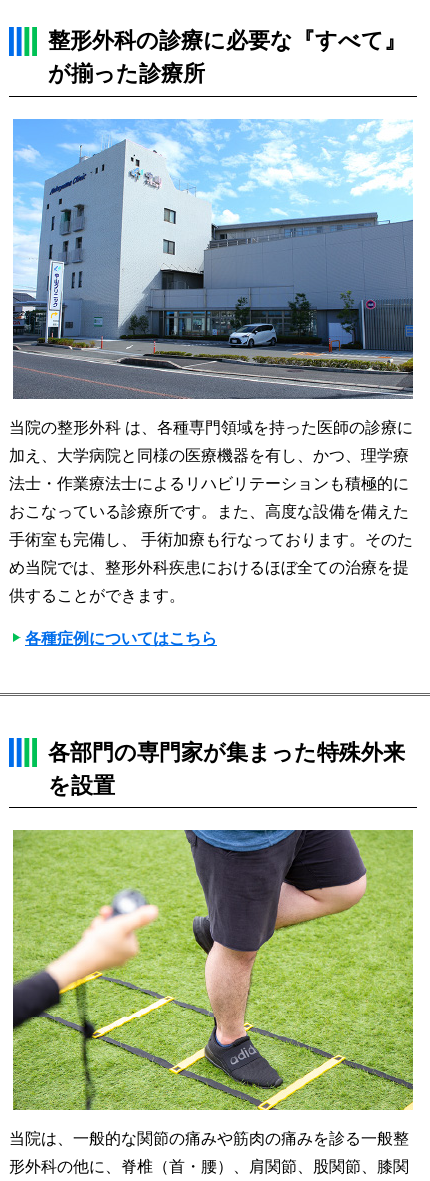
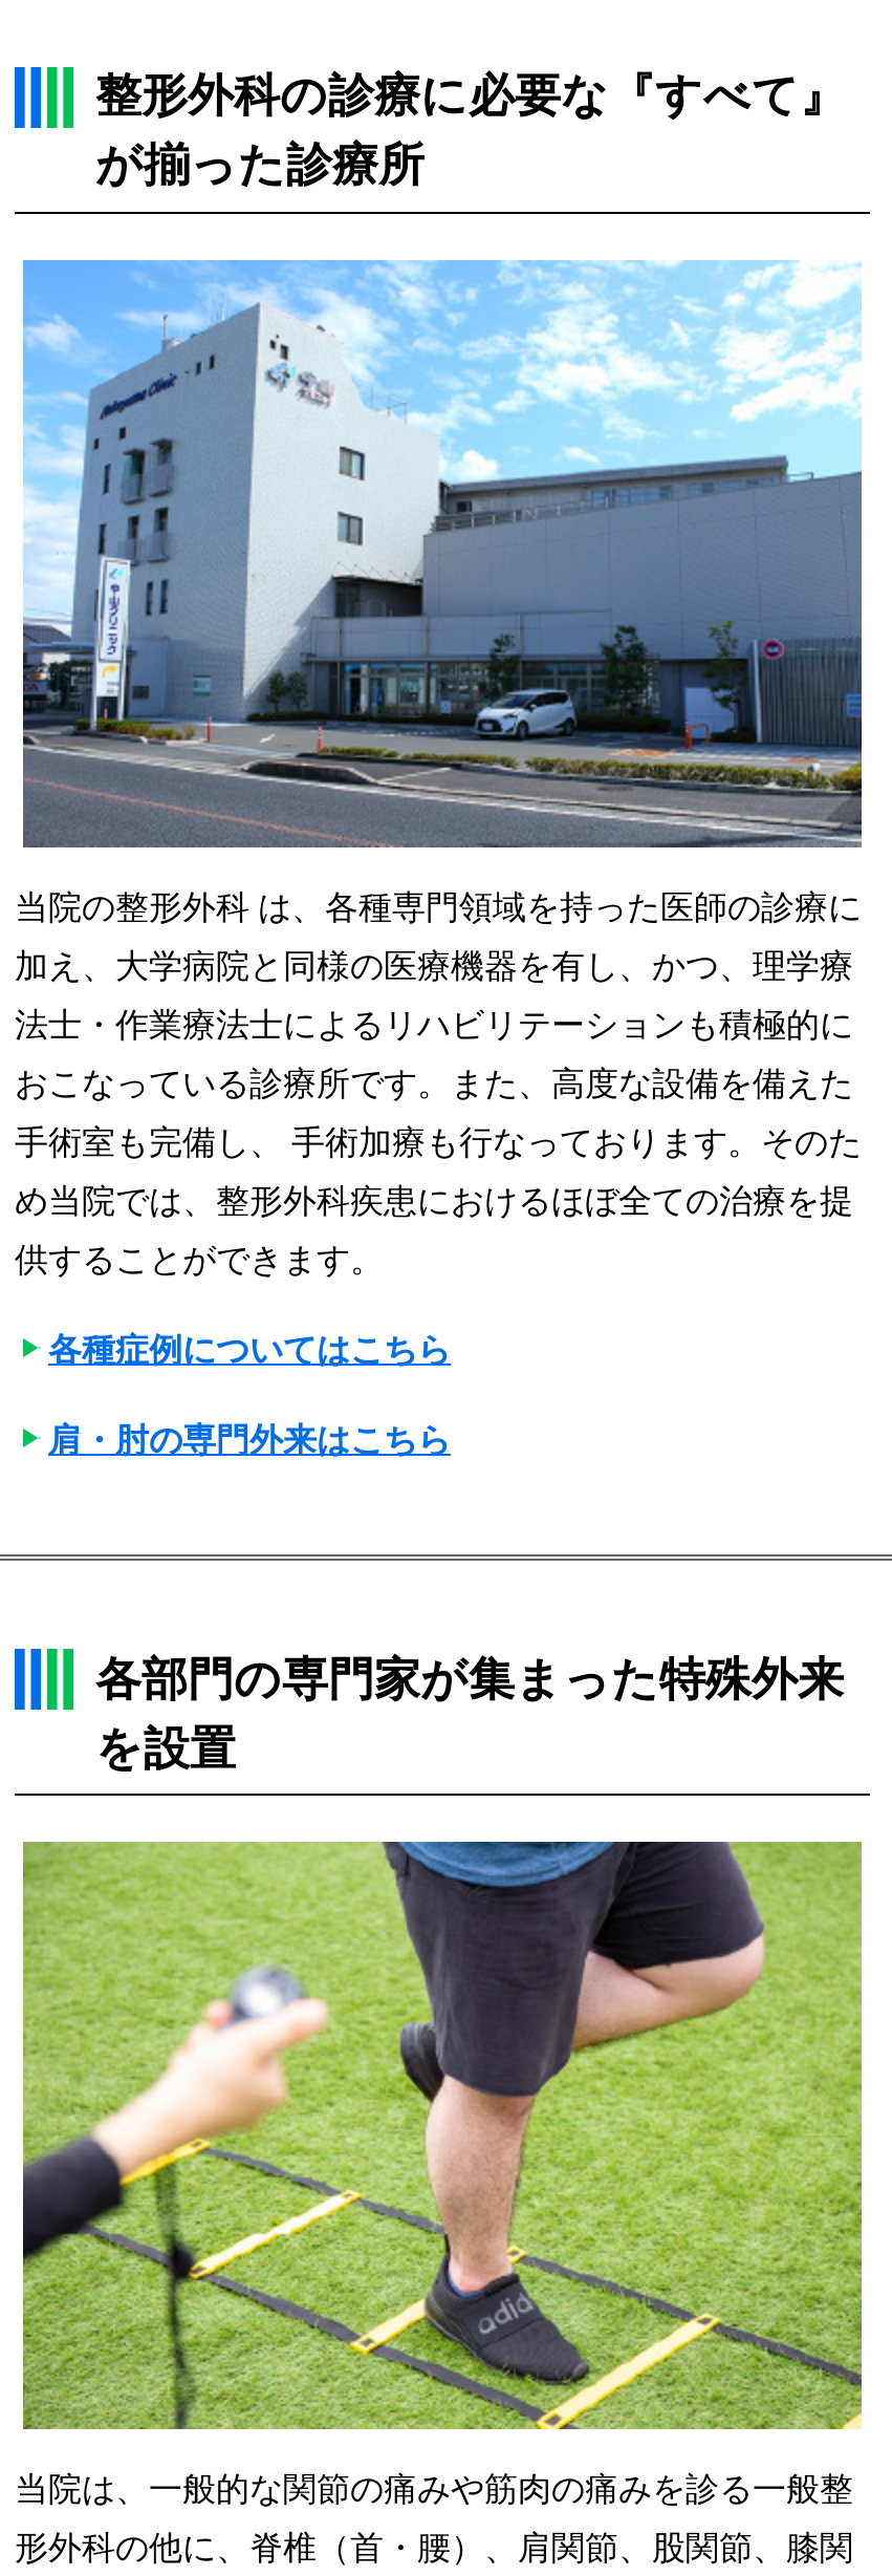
+ 肩・肘の専門外来はこちら
